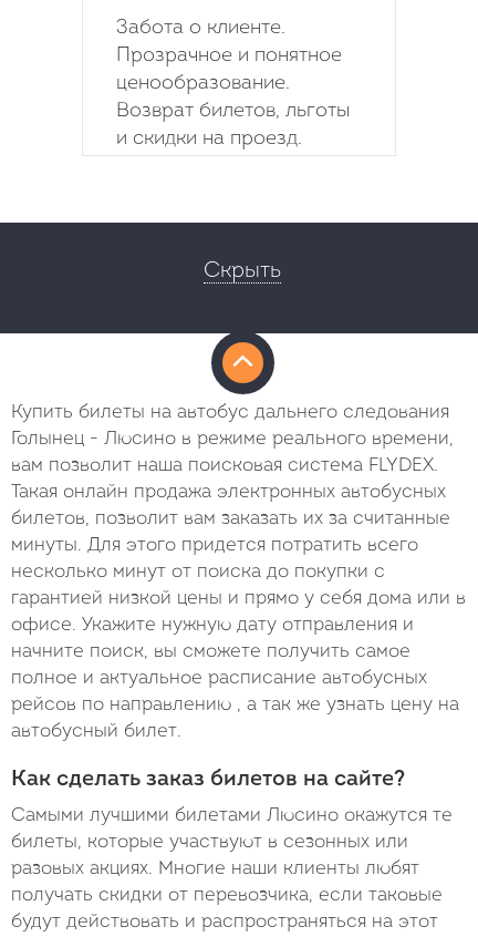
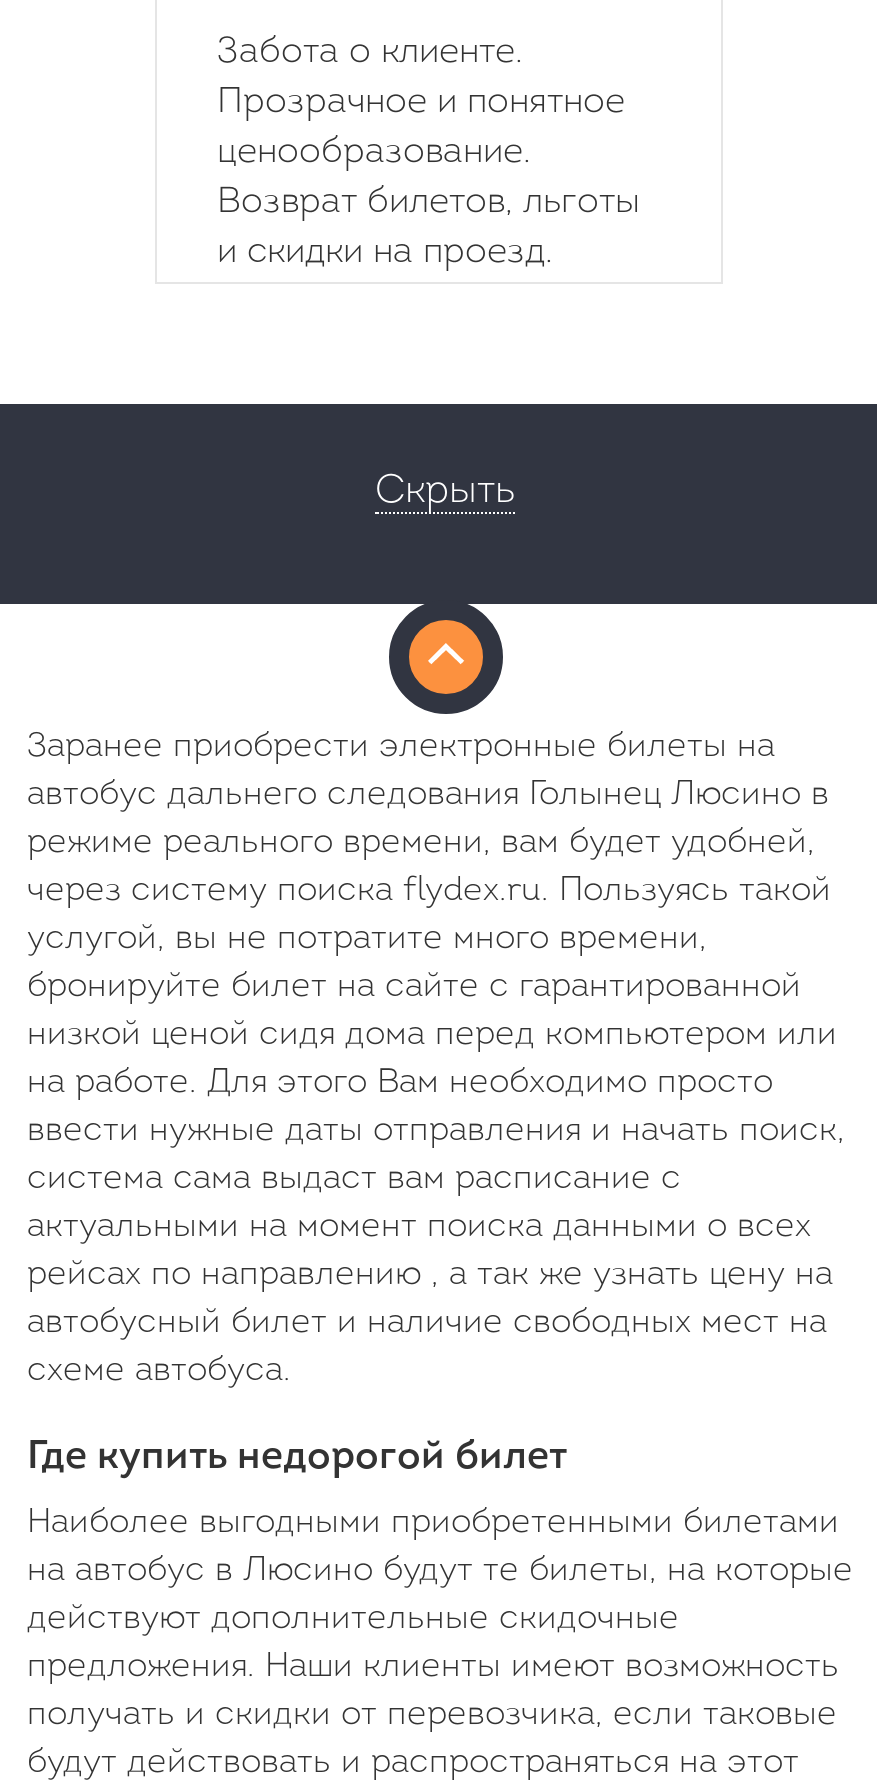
- Купить билеты на автобус дальнего следования
- Голынец - Люсино в режиме реального времени,
- вам позволит наша поисковая система FLYDEX.
- Такая онлайн продажа электронных автобусных
- билетов, позволит вам заказать их за считанные
- минуты. Для этого придется потратить всего
- несколько минут от поиска до покупки с
- гарантией низкой цены и прямо у себя дома или в
- офисе. Укажите нужную дату отправления и
- начните поиск, вы сможете получить самое
- полное и актуальное расписание автобусных
- рейсов по направлению , а так же узнать цену на
- автобусный билет.
+ Заранее приобрести электронные билеты на
+ автобус дальнего следования Голынец Люсино в
+ режиме реального времени, вам будет удобней,
+ через систему поиска flydex.ru. Пользуясь такой
+ услугой, вы не потратите много времени,
+ бронируйте билет на сайте с гарантированной
+ низкой ценой сидя дома перед компьютером или
+ на работе. Для этого Вам необходимо просто
+ ввести нужные даты отправления и начать поиск,
+ система сама выдаст вам расписание с
+ актуальными на момент поиска данными о всех
+ рейсах по направлению , а так же узнать цену на
+ автобусный билет и наличие свободных мест на
+ схеме автобуса.

- Как сделать заказ билетов на сайте?
+ Где купить недорогой билет

- Самыми лучшими билетами Люсино окажутся те
- билеты, которые участвуют в сезонных или
- разовых акциях. Многие наши клиенты любят
- получать скидки от перевозчика, если таковые
+ Наиболее выгодными приобретенными билетами
+ на автобус в Люсино будут те билеты, на которые
+ действуют дополнительные скидочные
+ предложения. Наши клиенты имеют возможность
+ получать и скидки от перевозчика, если таковые
